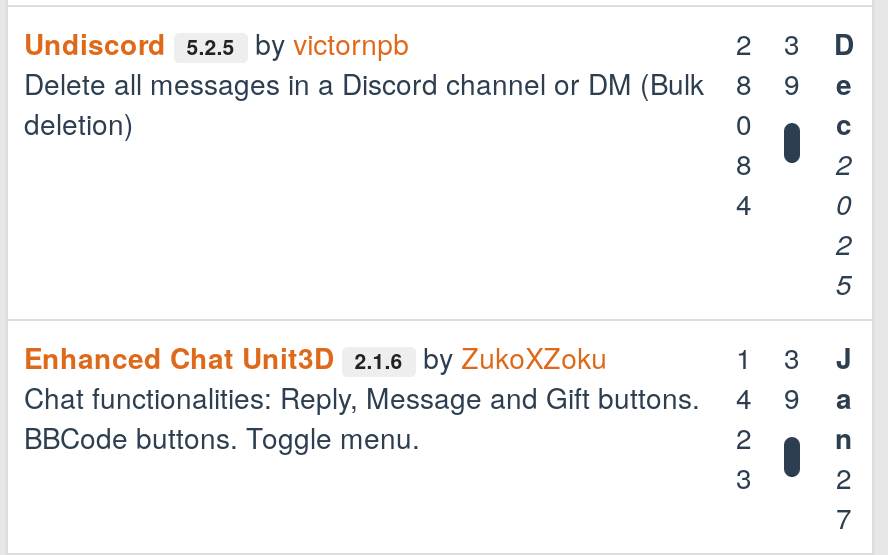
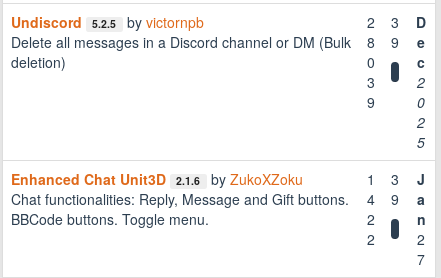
- 8
+ 3

- 4
+ 9

- 3
+ 2
